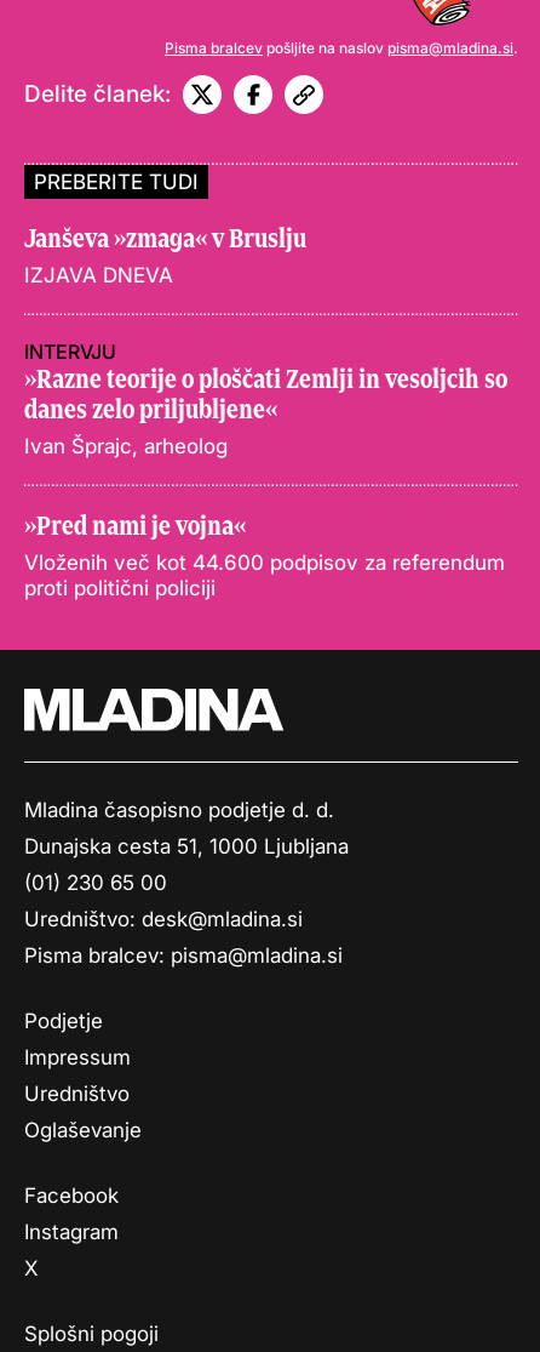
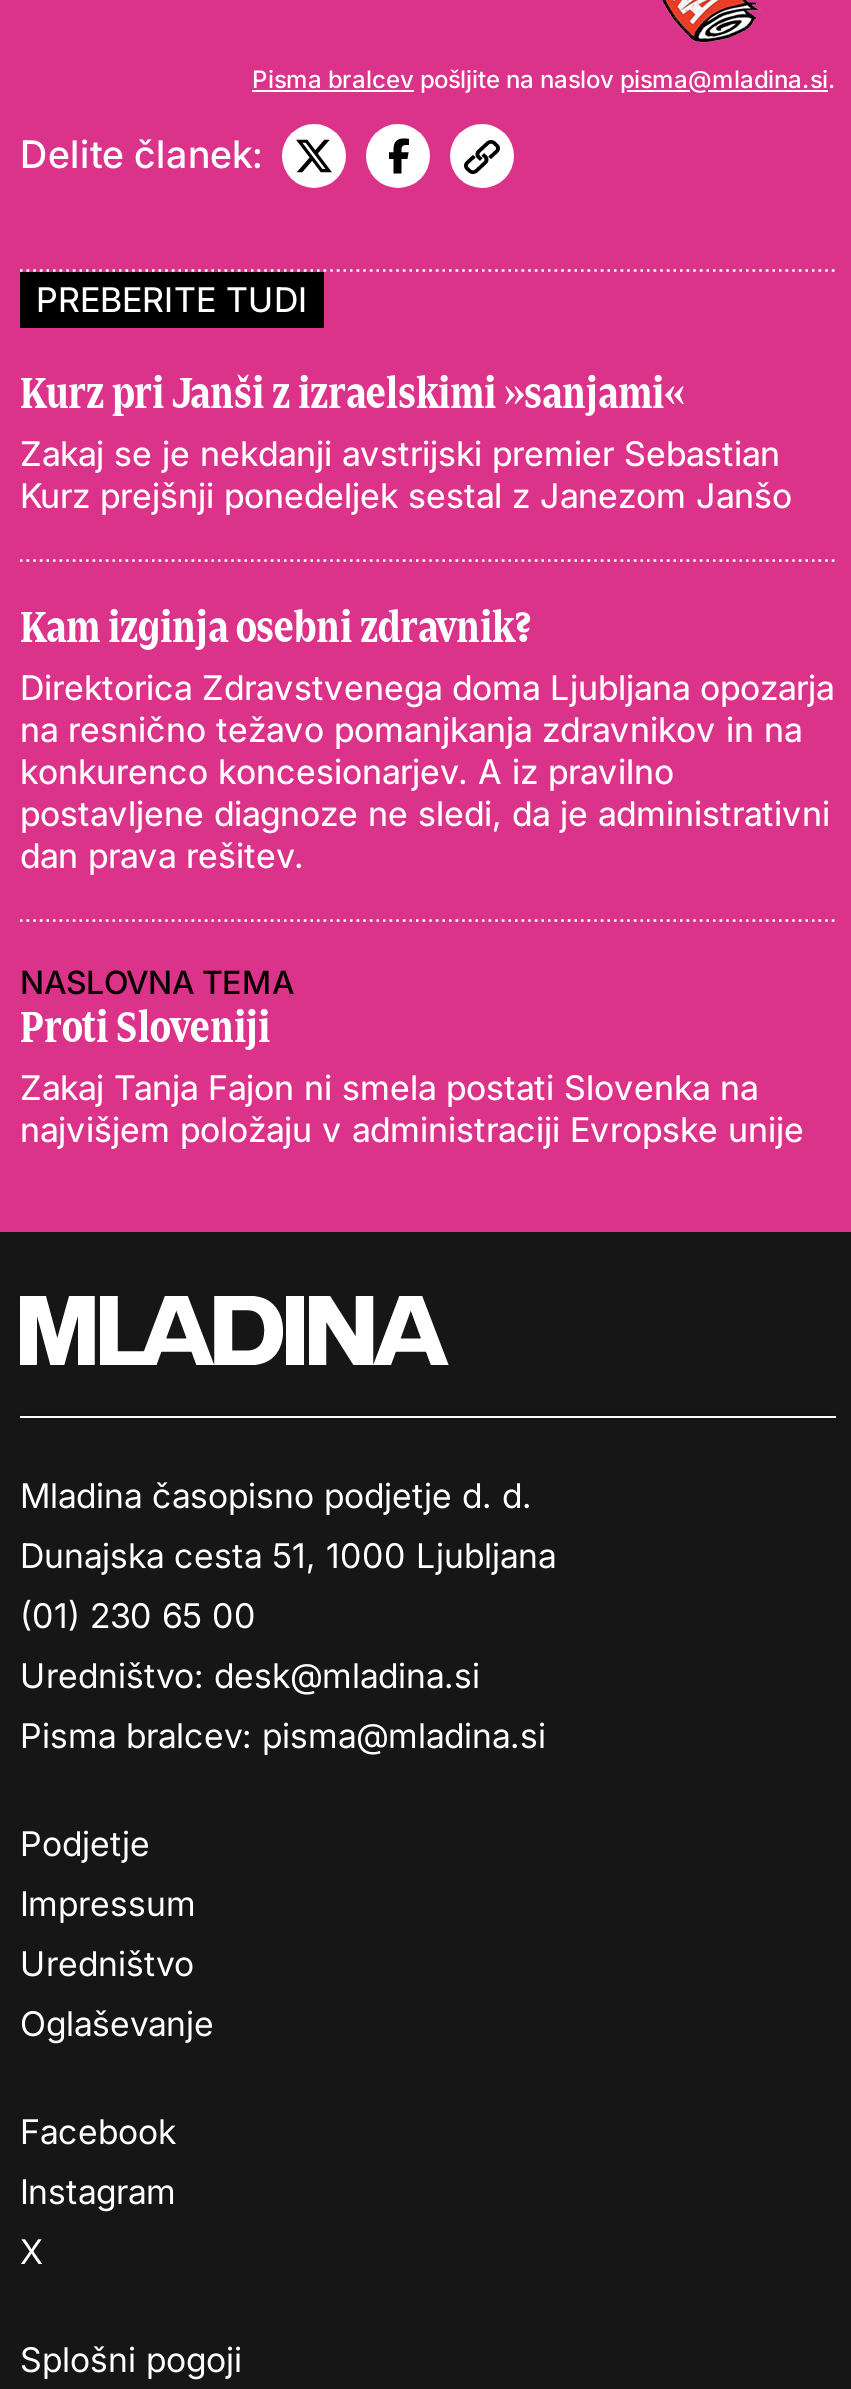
- Janševa »zmaga« v Bruslju
- IZJAVA DNEVA
+ Kurz pri Janši z izraelskimi »sanjami«
+ Zakaj se je nekdanji avstrijski premier Sebastian
+ Kurz prejšnji ponedeljek sestal z Janezom Janšo

- INTERVJU
- »Razne teorije o ploščati Zemlji in vesoljcih so
- danes zelo priljubljene«
- Ivan Šprajc, arheolog
+ Kam izginja osebni zdravnik?
+ Direktorica Zdravstvenega doma Ljubljana opozarja
+ na resnično težavo pomanjkanja zdravnikov in na
+ konkurenco koncesionarjev. A iz pravilno
+ postavljene diagnoze ne sledi, da je administrativni
+ dan prava rešitev.

- »Pred nami je vojna«
- Vloženih več kot 44.600 podpisov za referendum
- proti politični policiji
+ NASLOVNA TEMA
+ Proti Sloveniji
+ Zakaj Tanja Fajon ni smela postati Slovenka na
+ najvišjem položaju v administraciji Evropske unije
